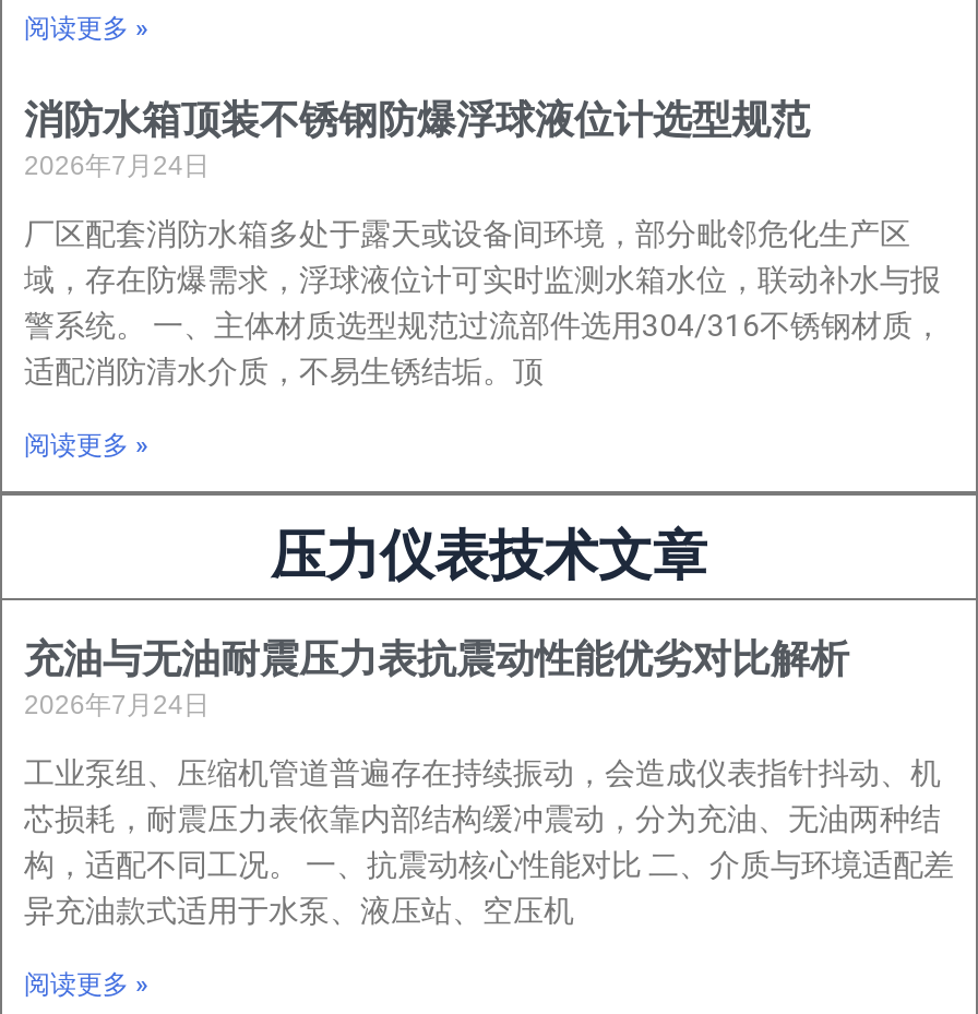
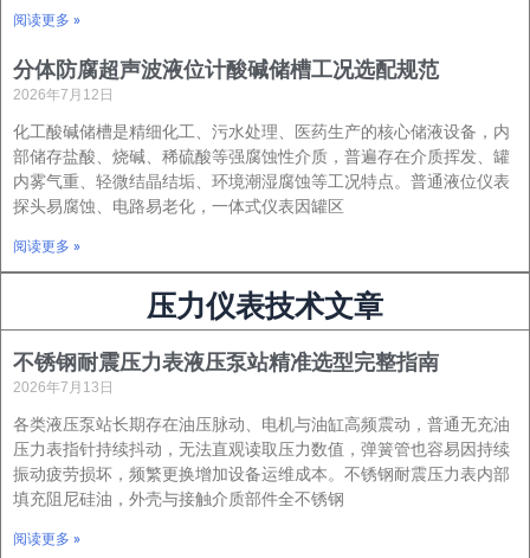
- 消防水箱顶装不锈钢防爆浮球液位计选型规范
- 2026年7月24日
+ 分体防腐超声波液位计酸碱储槽工况选配规范
+ 2026年7月12日

- 厂区配套消防水箱多处于露天或设备间环境，部分毗邻危化生产区
- 域，存在防爆需求，浮球液位计可实时监测水箱水位，联动补水与报
- 警系统。 一、主体材质选型规范过流部件选用304/316不锈钢材质，
- 适配消防清水介质，不易生锈结垢。顶
+ 化工酸碱储槽是精细化工、污水处理、医药生产的核心储液设备，内
+ 部储存盐酸、烧碱、稀硫酸等强腐蚀性介质，普遍存在介质挥发、罐
+ 内雾气重、轻微结晶结垢、环境潮湿腐蚀等工况特点。普通液位仪表
+ 探头易腐蚀、电路易老化，一体式仪表因罐区

- 充油与无油耐震压力表抗震动性能优劣对比解析
- 2026年7月24日
+ 不锈钢耐震压力表液压泵站精准选型完整指南
+ 2026年7月13日

- 工业泵组、压缩机管道普遍存在持续振动，会造成仪表指针抖动、机
- 芯损耗，耐震压力表依靠内部结构缓冲震动，分为充油、无油两种结
- 构，适配不同工况。 一、抗震动核心性能对比 二、介质与环境适配差
- 异充油款式适用于水泵、液压站、空压机
+ 各类液压泵站长期存在油压脉动、电机与油缸高频震动，普通无充油
+ 压力表指针持续抖动，无法直观读取压力数值，弹簧管也容易因持续
+ 振动疲劳损坏，频繁更换增加设备运维成本。不锈钢耐震压力表内部
+ 填充阻尼硅油，外壳与接触介质部件全不锈钢
